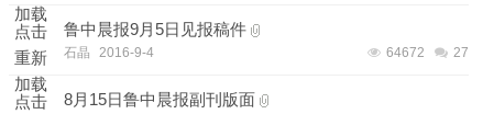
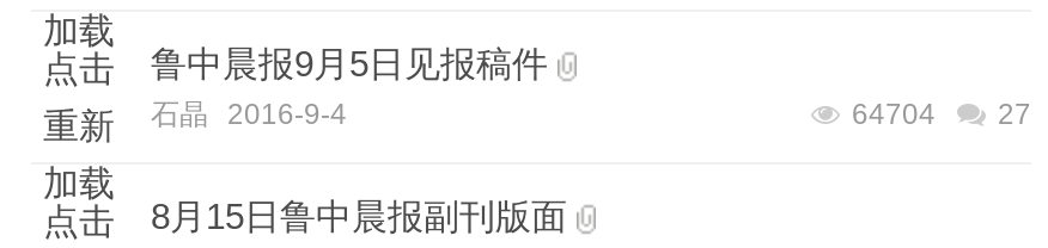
- 64672 27
+ 64704 27
